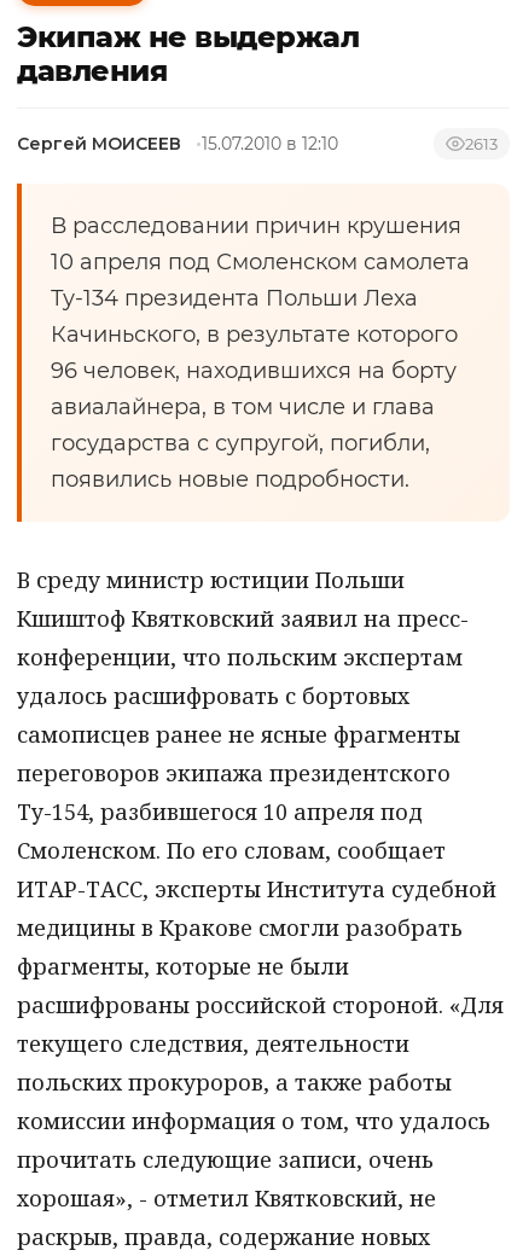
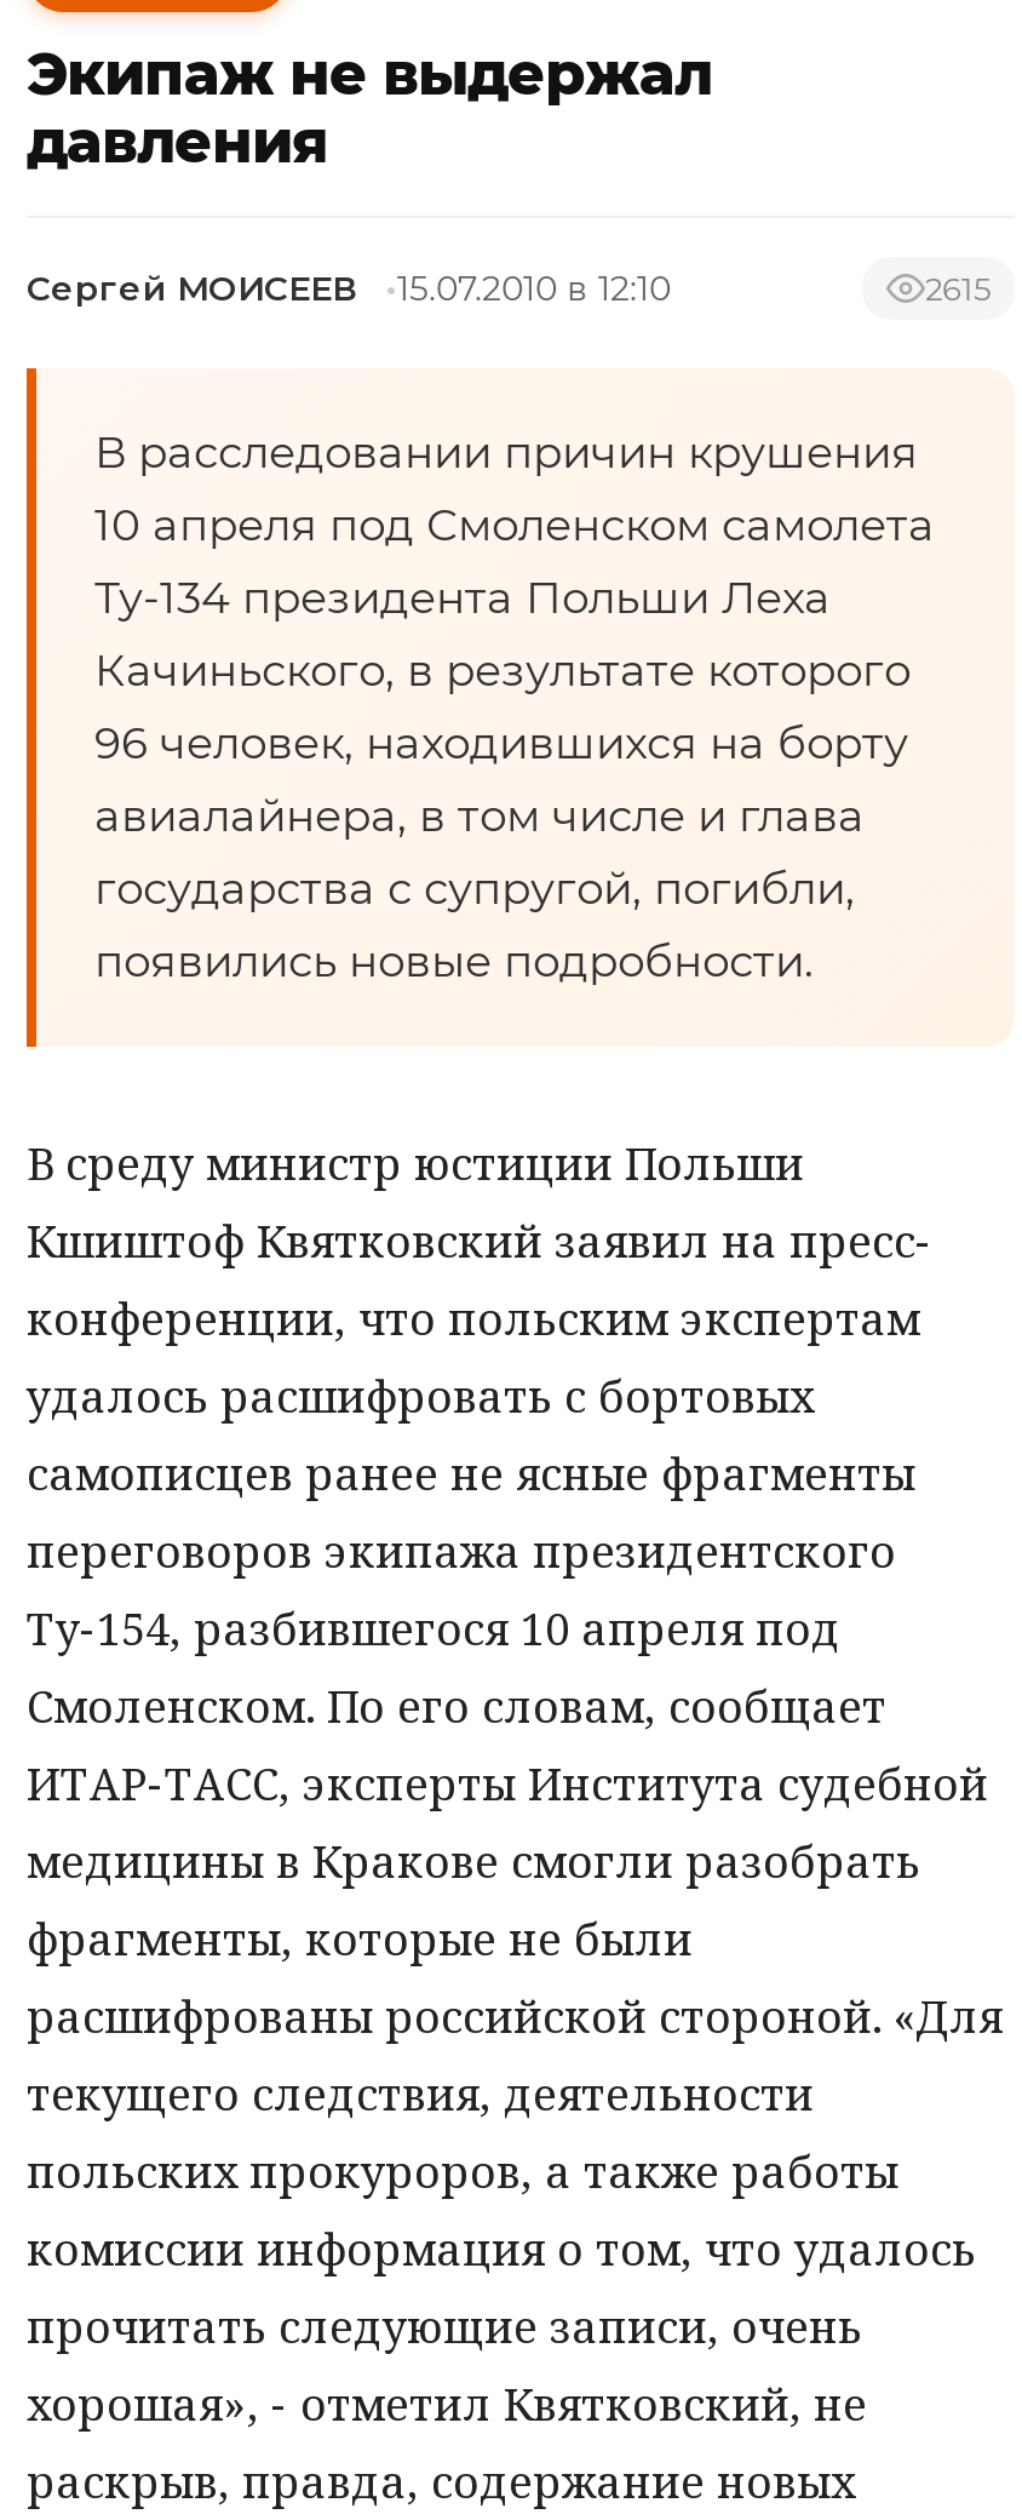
- 2613
+ 2615
